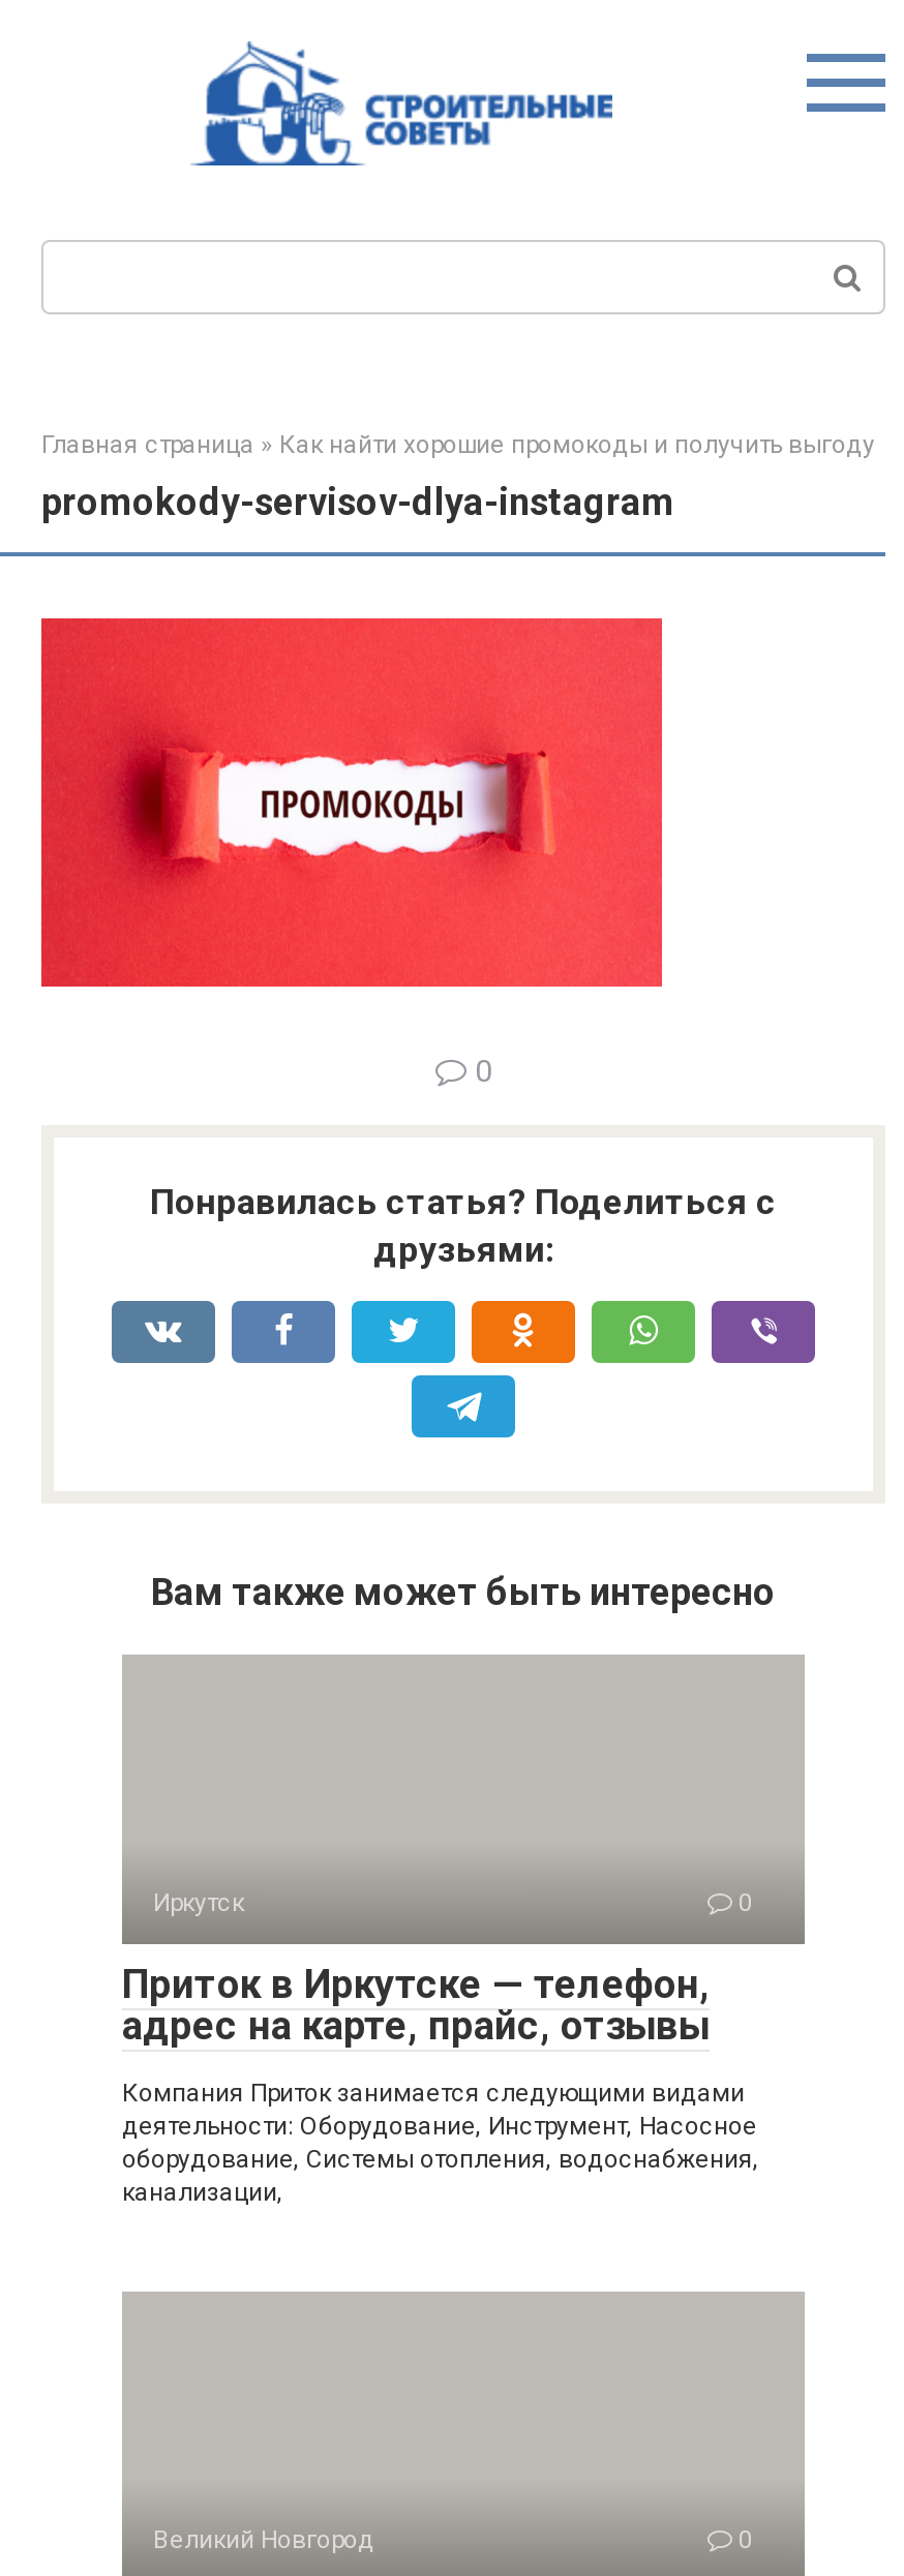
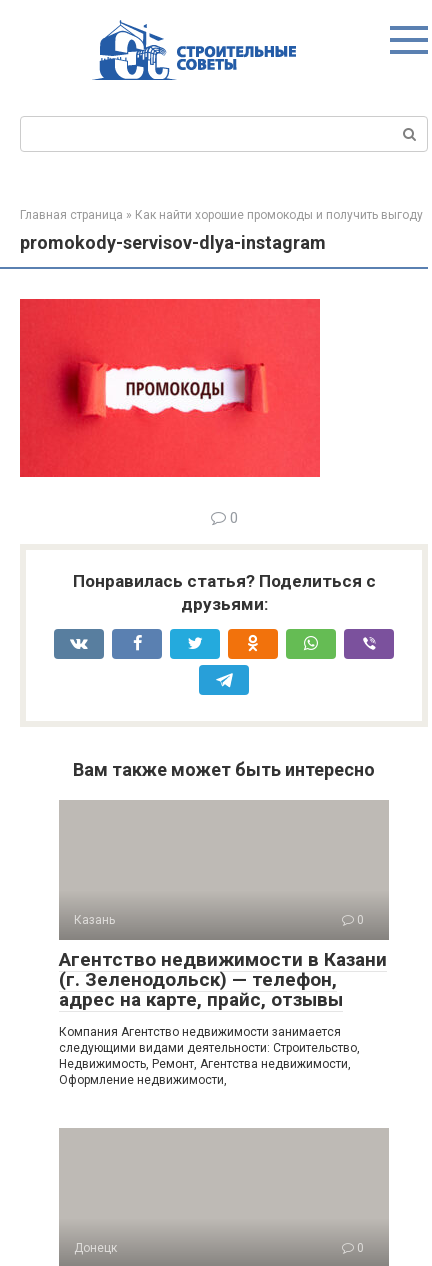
- Иркутск
+ Казань

- Приток в Иркутске — телефон,
+ Агентство недвижимости в Казани
+ (г. Зеленодольск) — телефон,

- Компания Приток занимается следующими видами
- деятельности: Оборудование, Инструмент, Насосное
- оборудование, Системы отопления, водоснабжения,
- канализации,
+ Компания Агентство недвижимости занимается
+ следующими видами деятельности: Строительство,
+ Недвижимость, Ремонт, Агентства недвижимости,
+ Оформление недвижимости,

- Великий Новгород
+ Донецк
